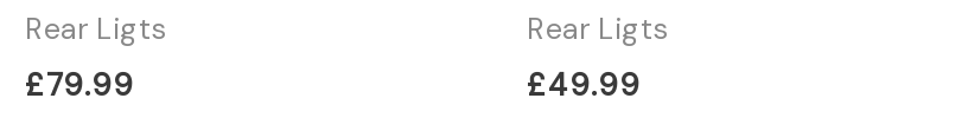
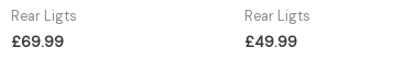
- £79.99
+ £69.99
